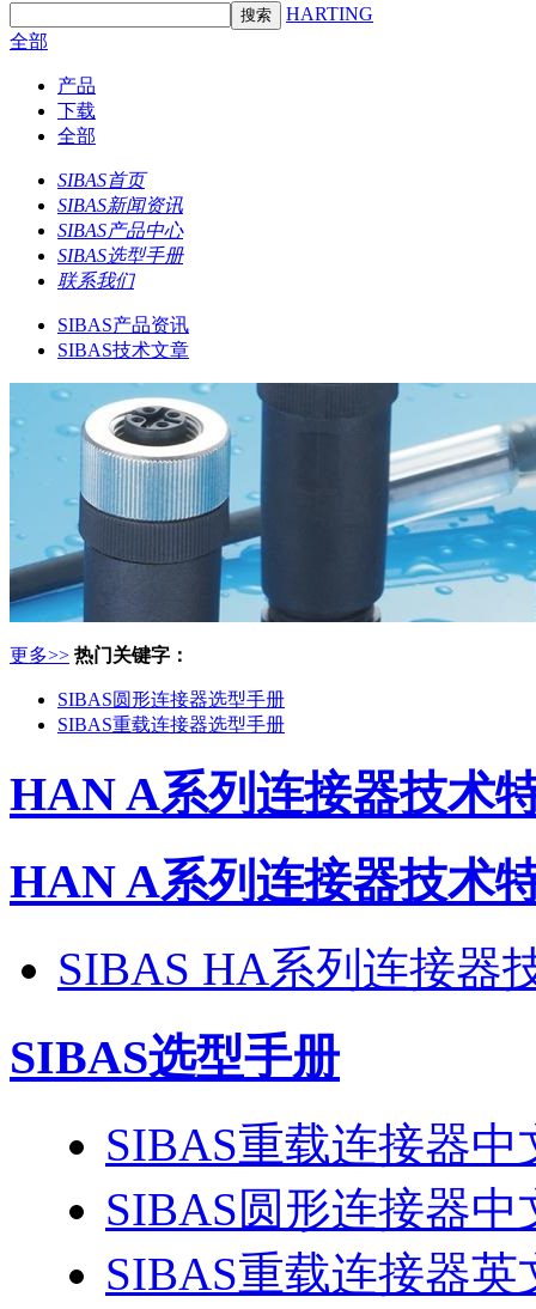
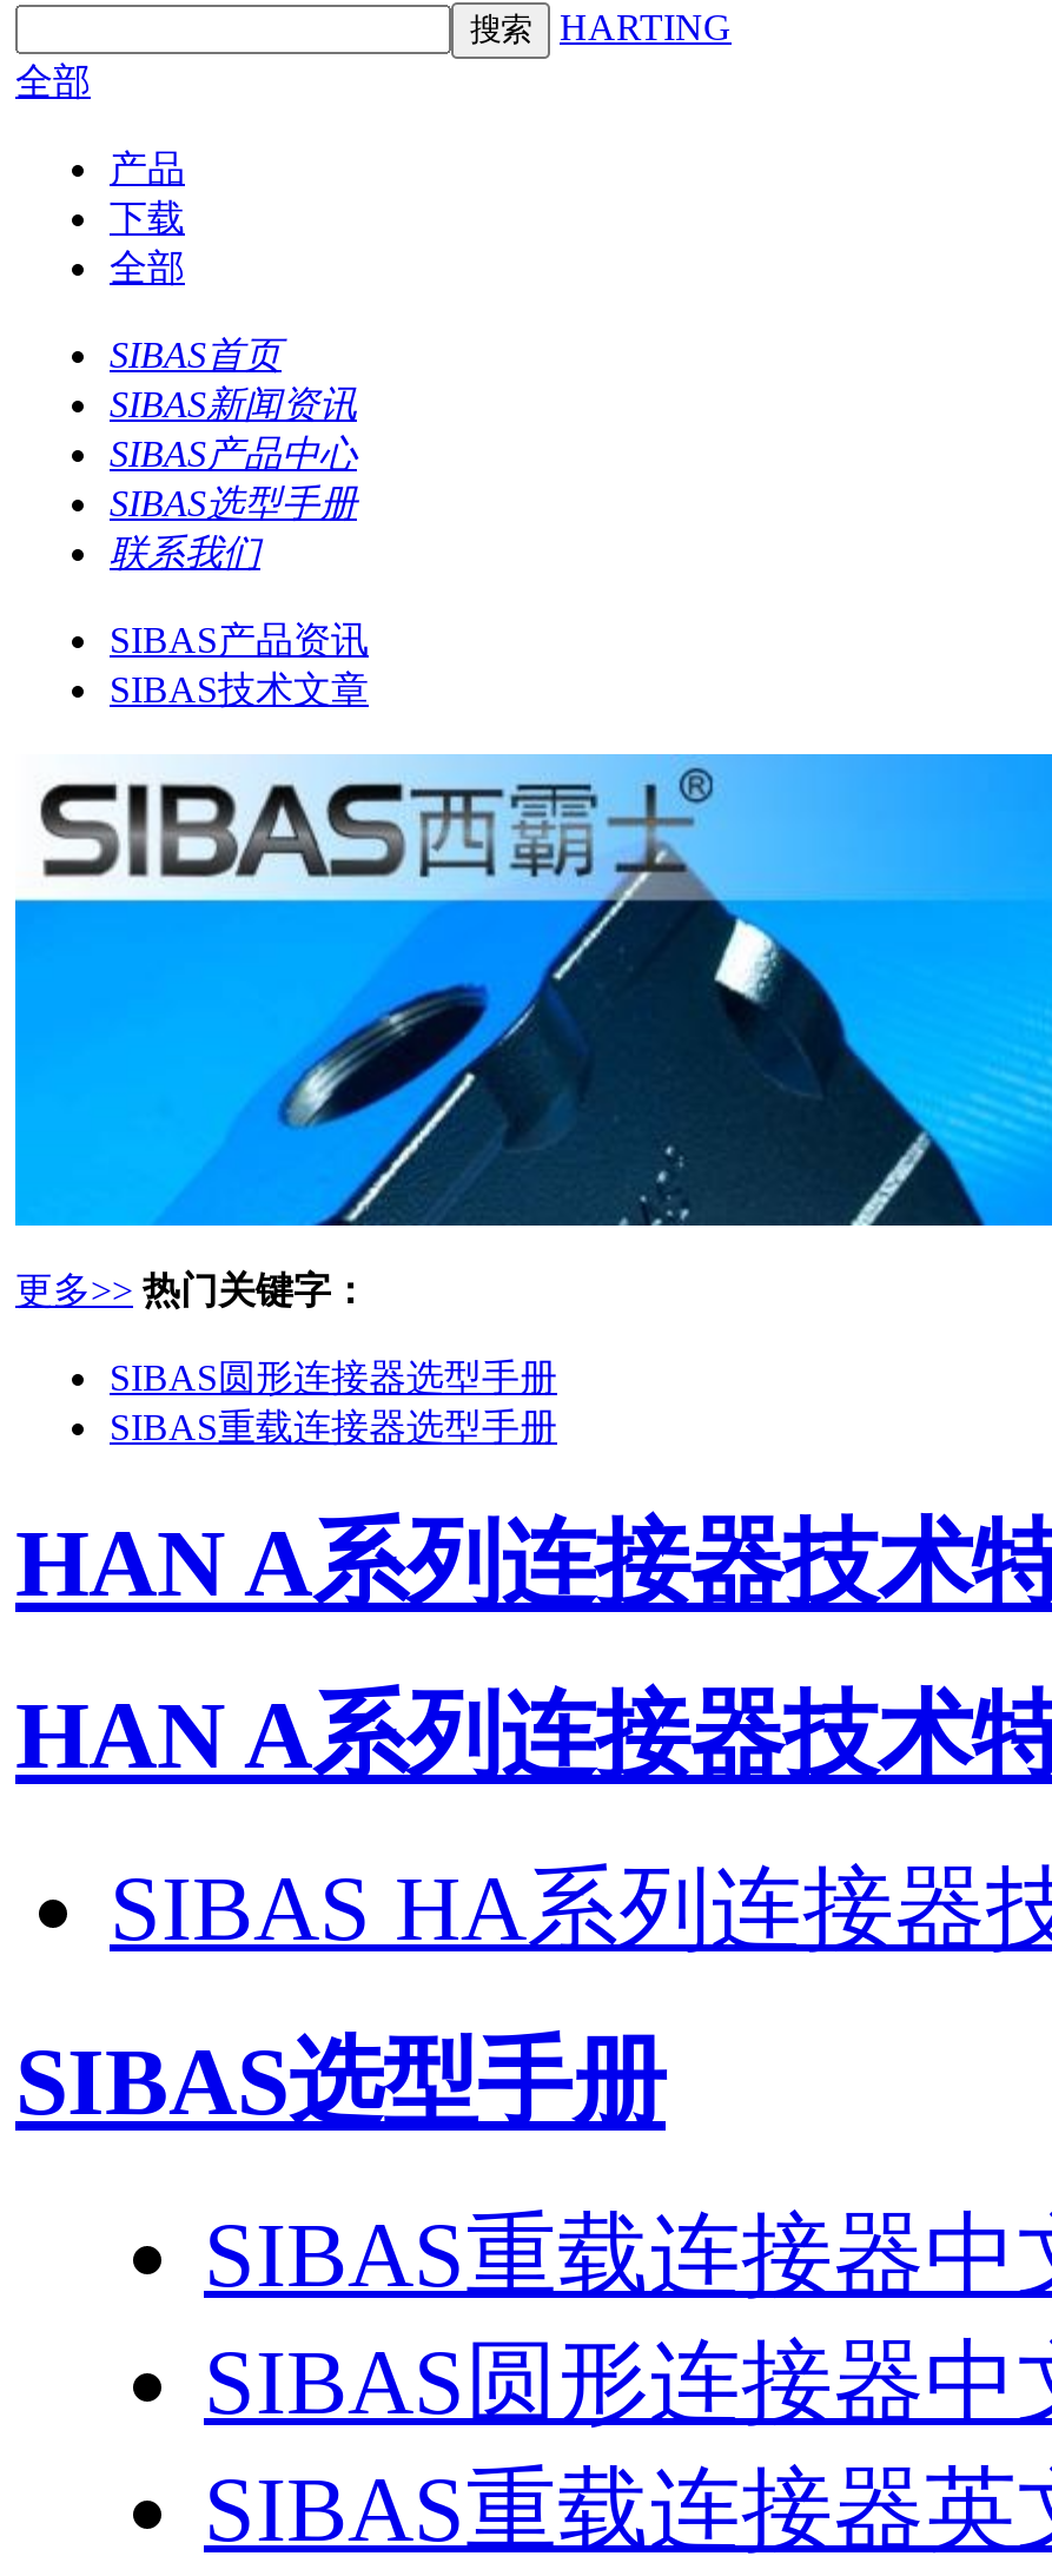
- [image]
+ [image]
